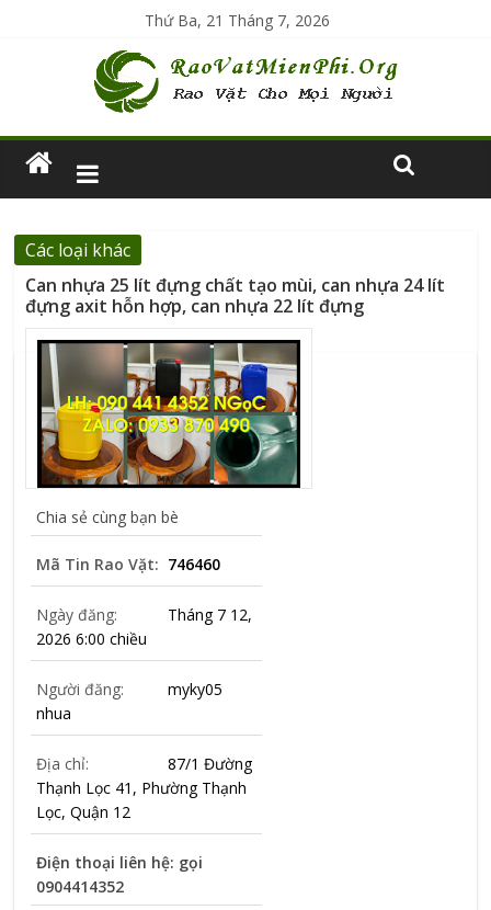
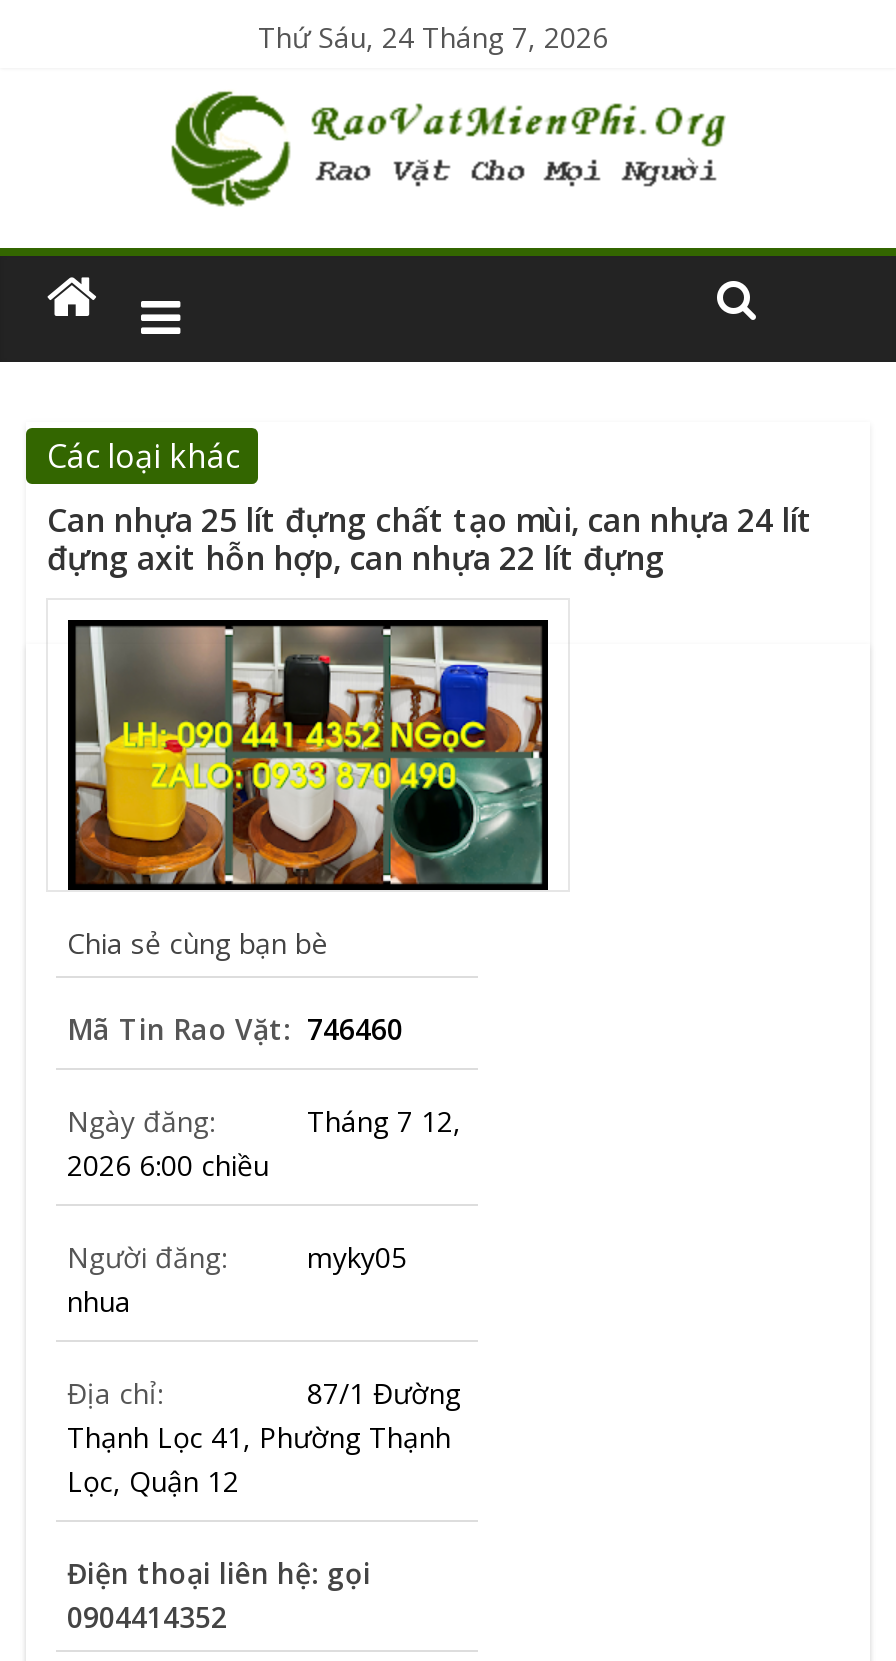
- Thứ Ba, 21 Tháng 7, 2026
+ Thứ Sáu, 24 Tháng 7, 2026
